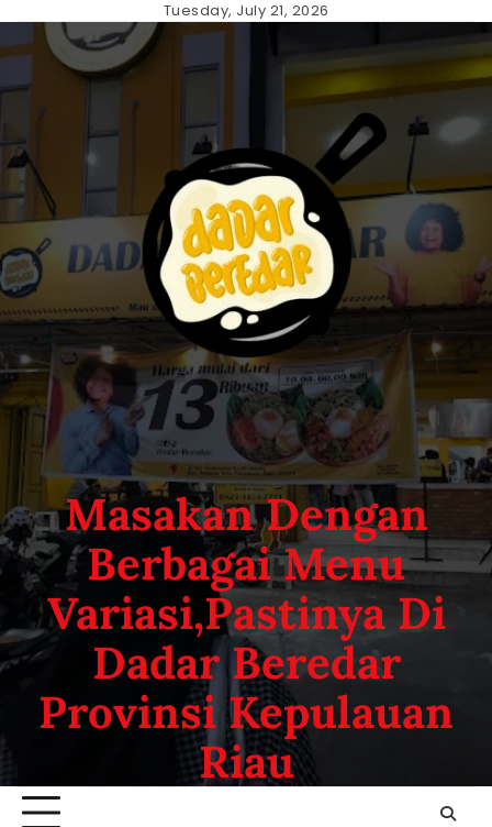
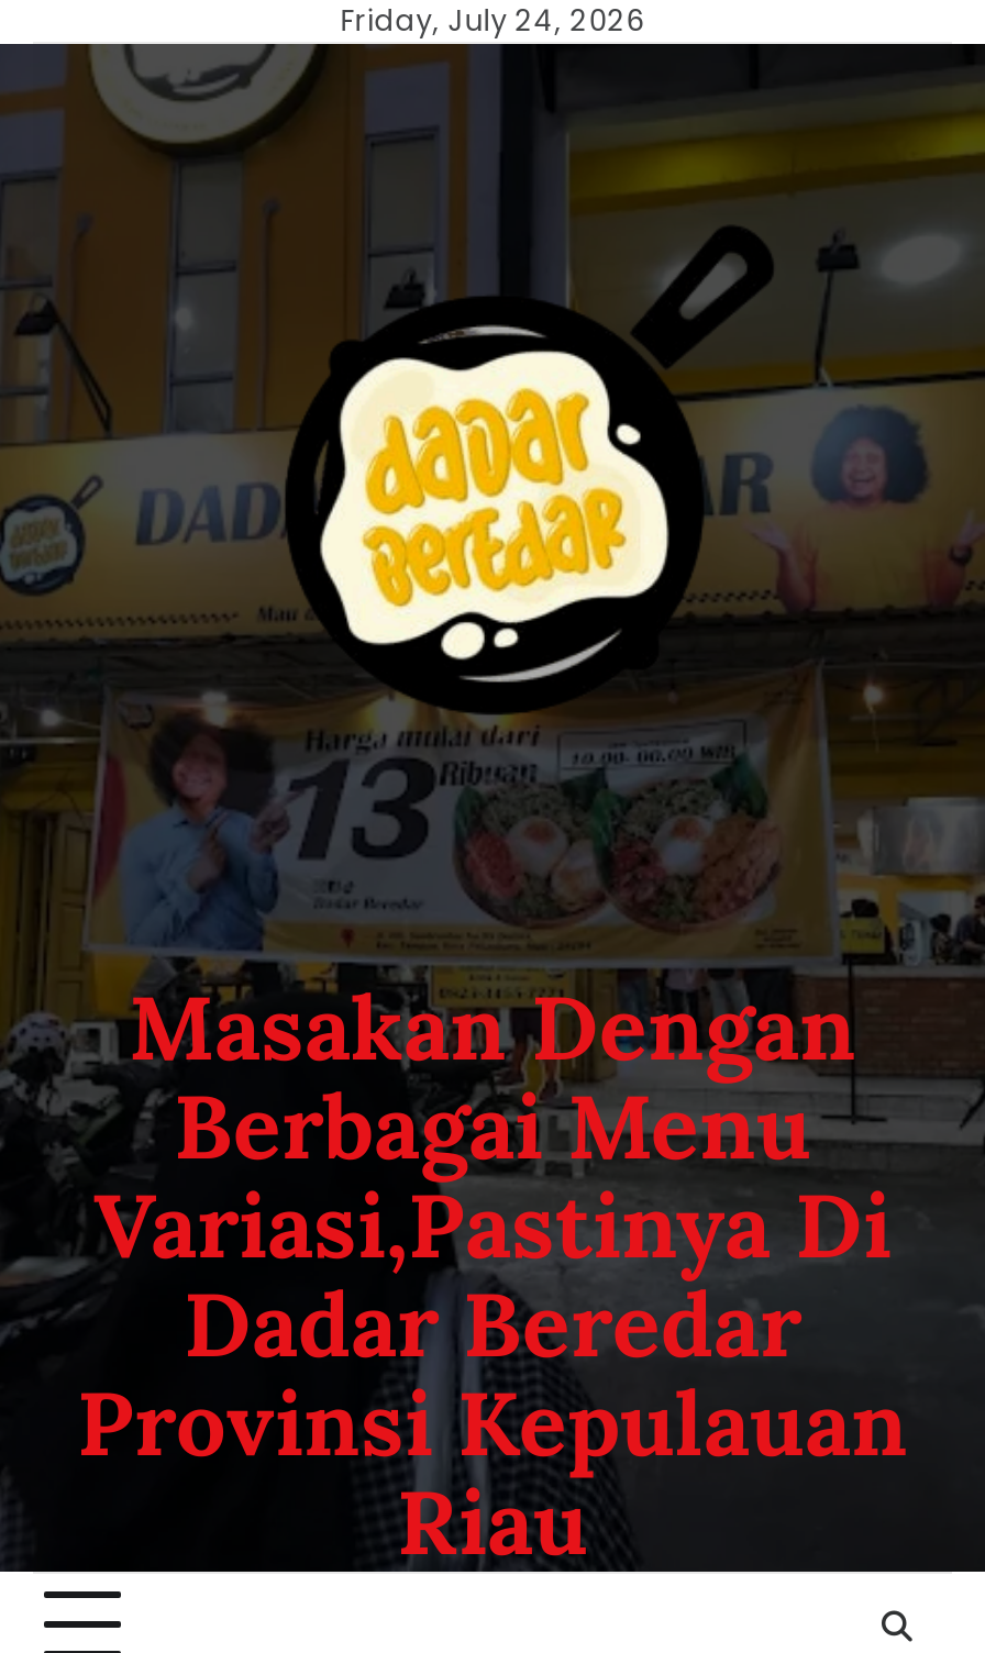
- Tuesday, July 21, 2026
+ Friday, July 24, 2026
